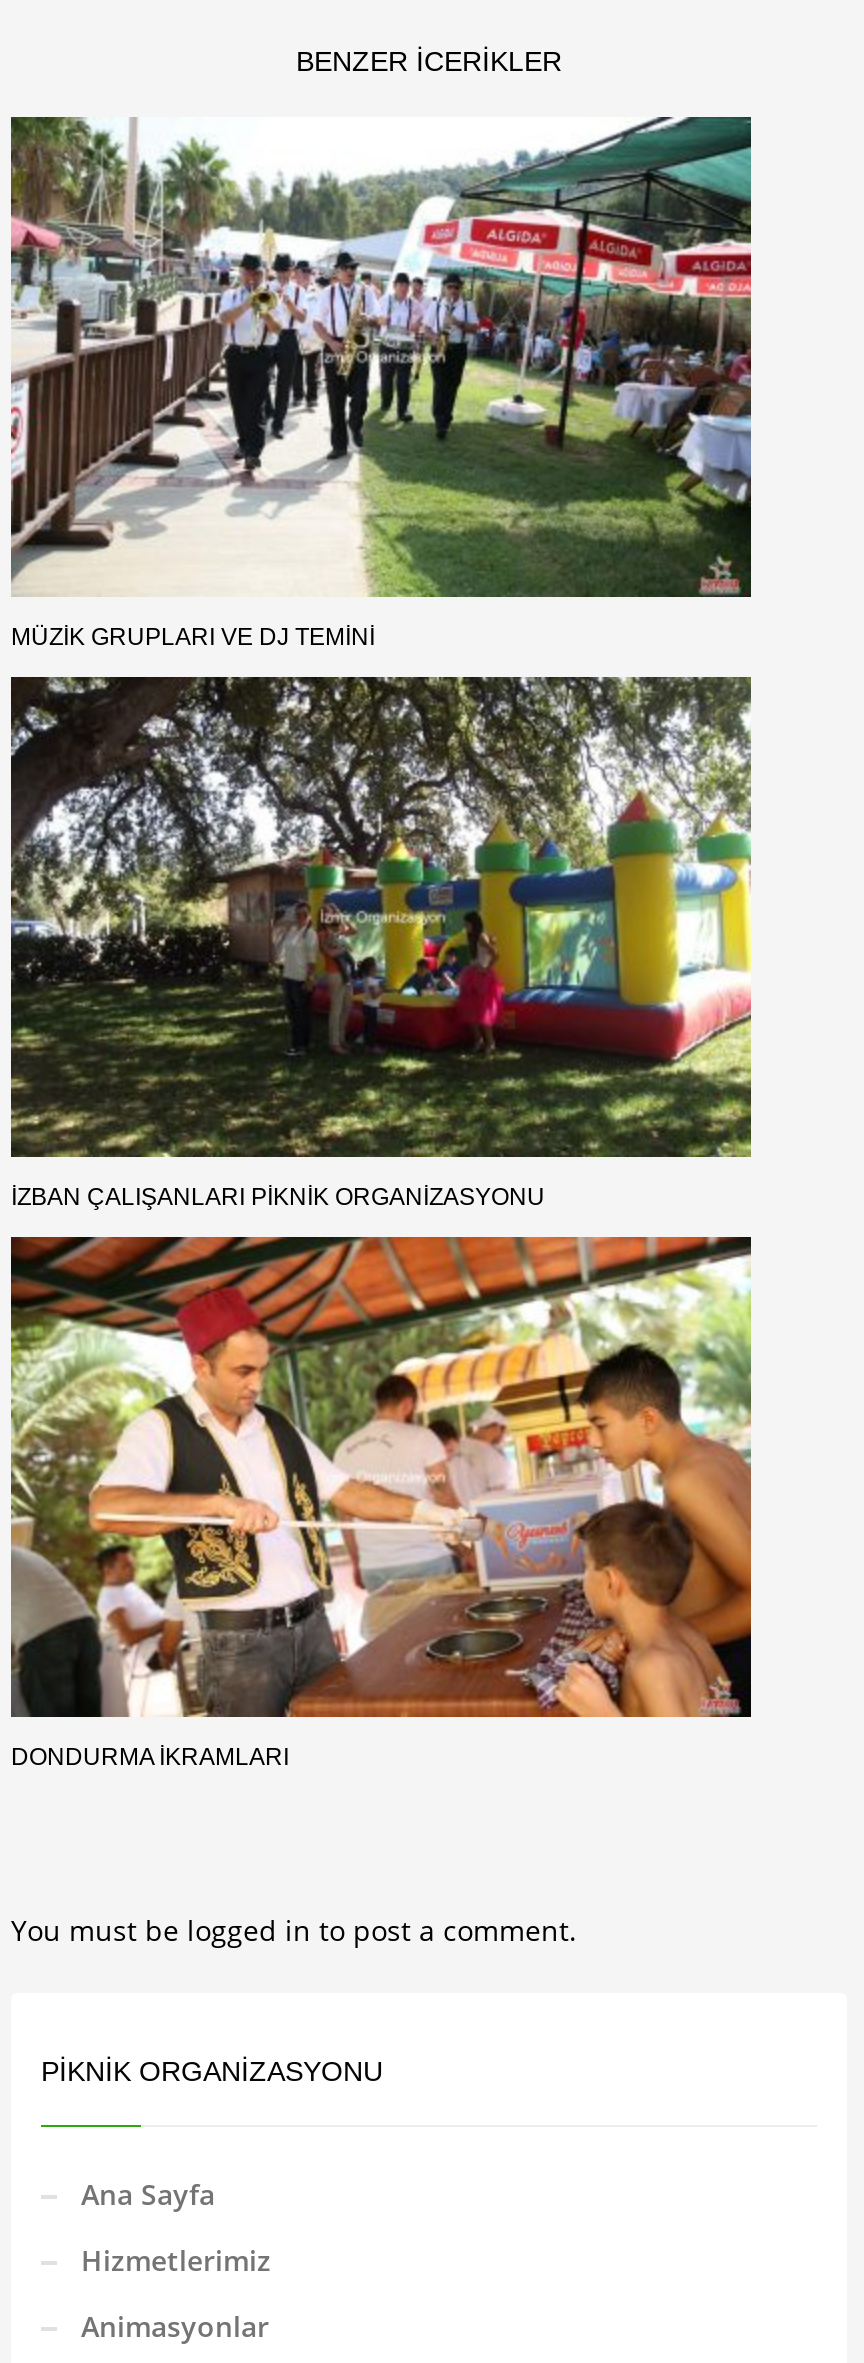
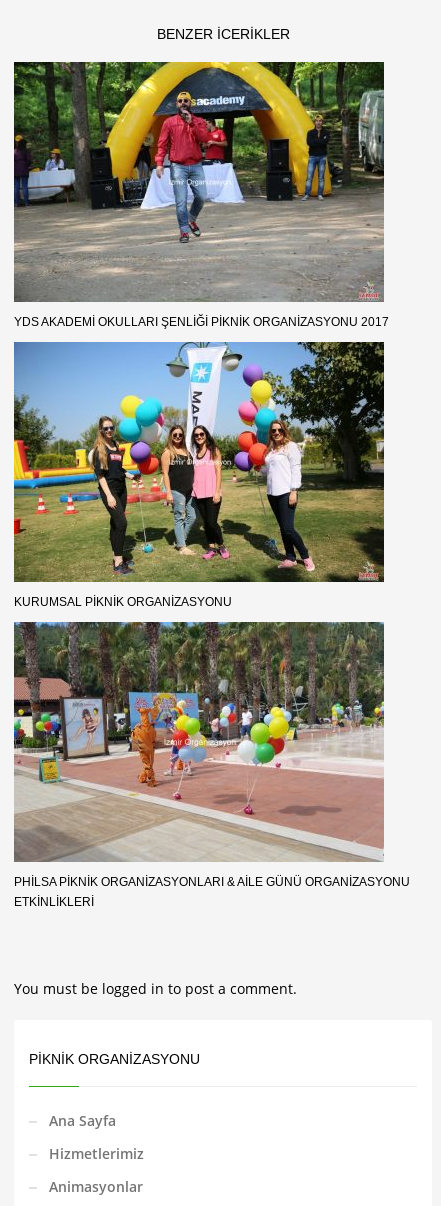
- [image]
- MÜZIK GRUPLARI VE DJ TEMINI
+ [image]
+ YDS AKADEMI OKULLARI ŞENLIĞI PIKNIK ORGANIZASYONU 2017

- [image]
- İZBAN ÇALIŞANLARI PIKNIK ORGANIZASYONU
+ [image]
+ KURUMSAL PIKNIK ORGANIZASYONU

- [image]
- DONDURMA İKRAMLARI
+ [image]
+ PHILSA PIKNIK ORGANIZASYONLARI & AILE GÜNÜ ORGANIZASYONU
+ ETKINLIKLERI
